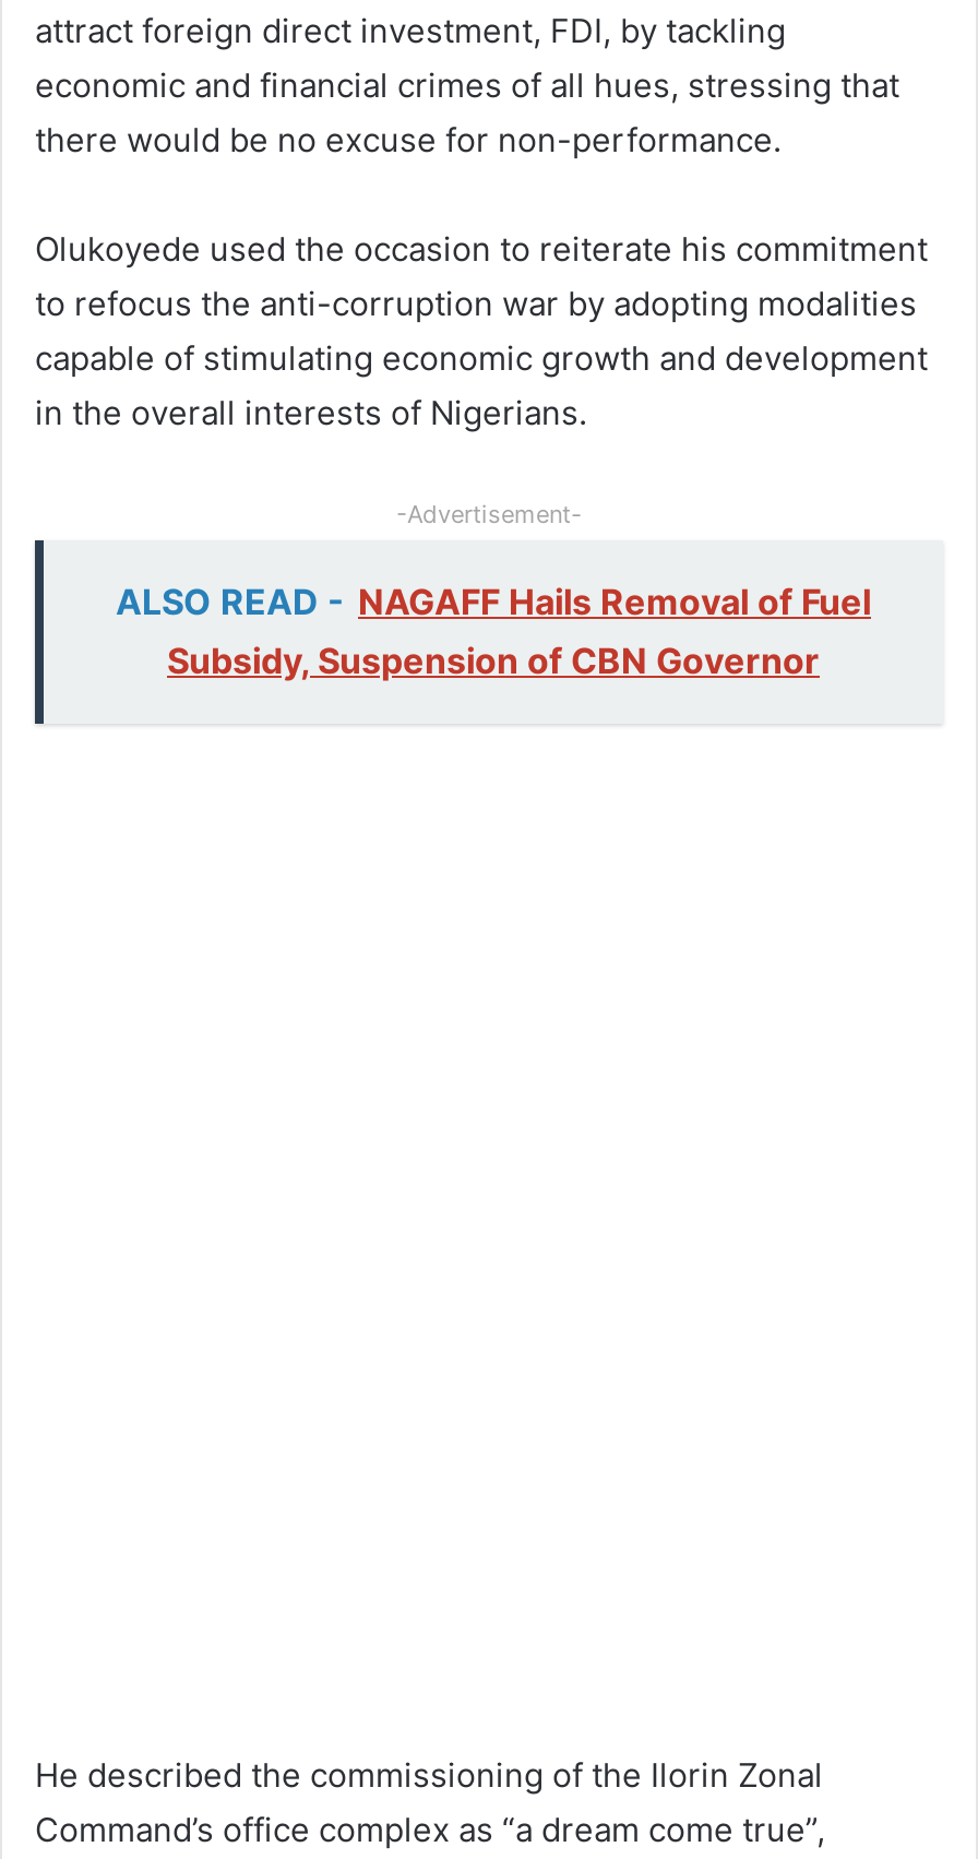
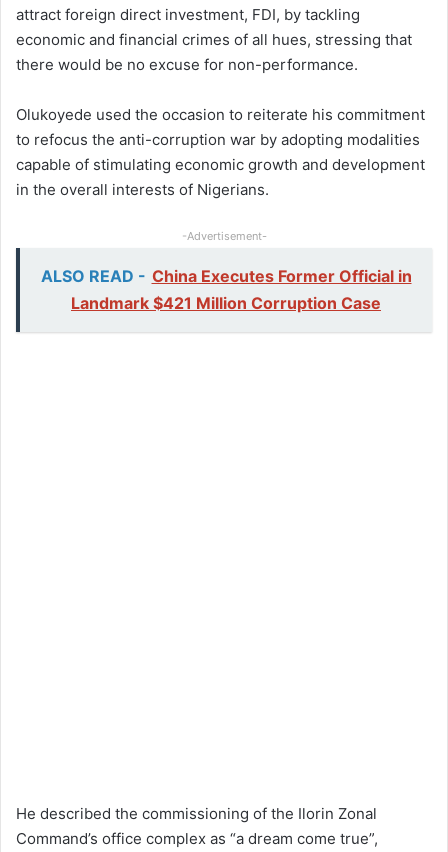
- ALSO READ - NAGAFF Hails Removal of Fuel
- Subsidy, Suspension of CBN Governor
+ ALSO READ - China Executes Former Official in
+ Landmark $421 Million Corruption Case
